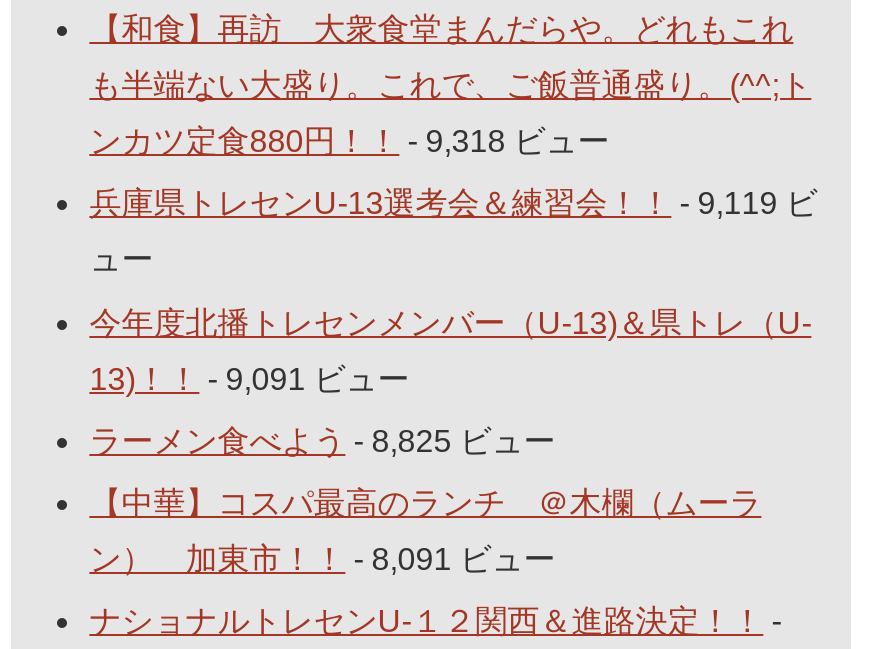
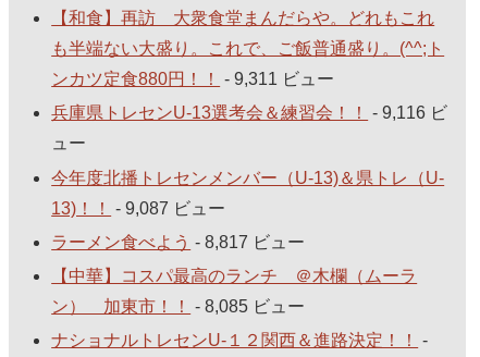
- ンカツ定食880円！！- 9,318 ビュー
+ ンカツ定食880円！！- 9,311 ビュー

- 兵庫県トレセンU-13選考会＆練習会！！- 9,119 ビ
+ 兵庫県トレセンU-13選考会＆練習会！！- 9,116 ビ

- 13)！！- 9,091 ビュー
+ 13)！！- 9,087 ビュー

- ラーメン食べよう- 8,825 ビュー
+ ラーメン食べよう- 8,817 ビュー

- ン） 加東市！！- 8,091 ビュー
+ ン） 加東市！！- 8,085 ビュー
